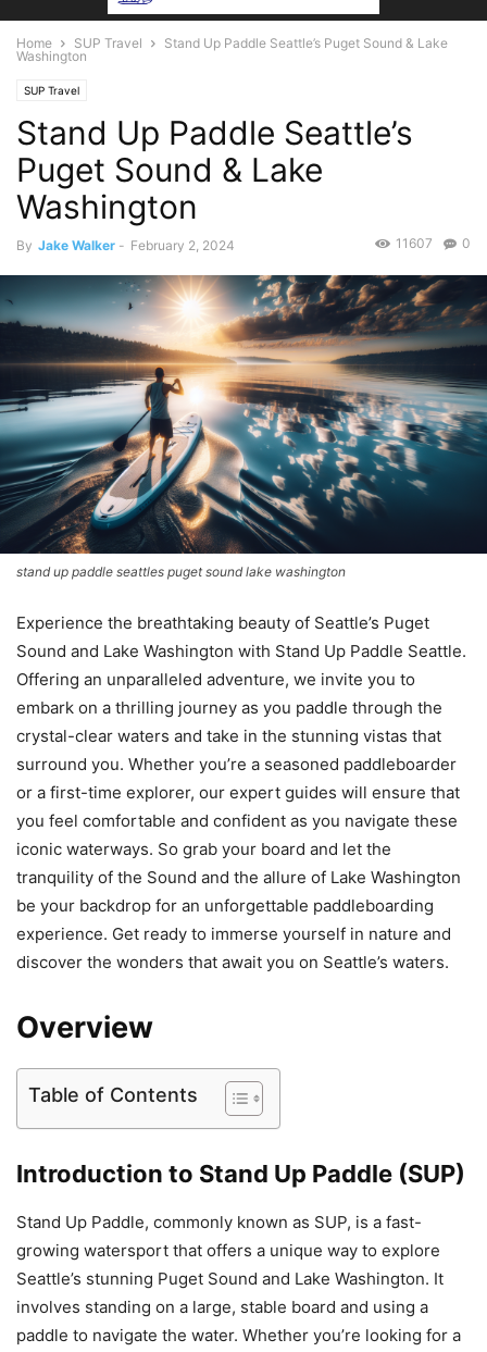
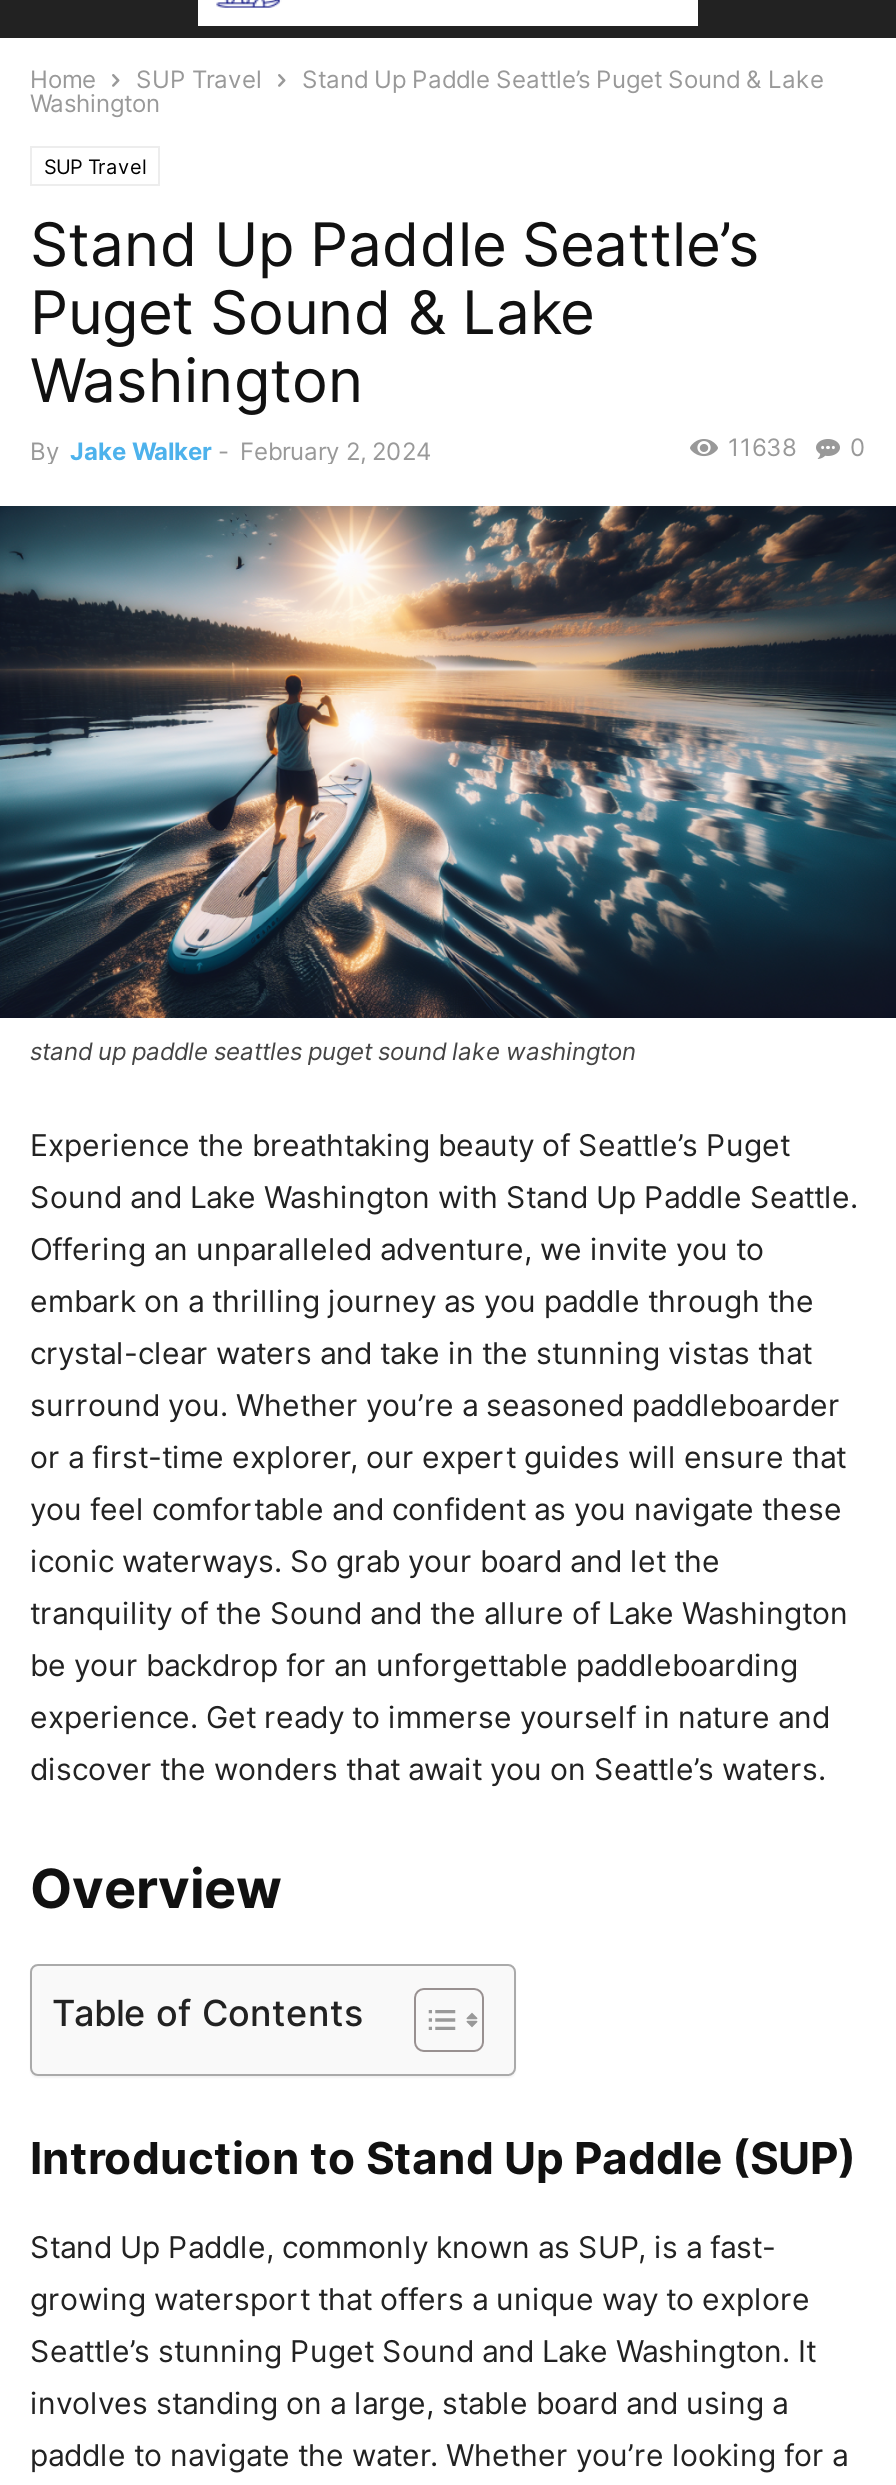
- 11607 0
+ 11638 0
